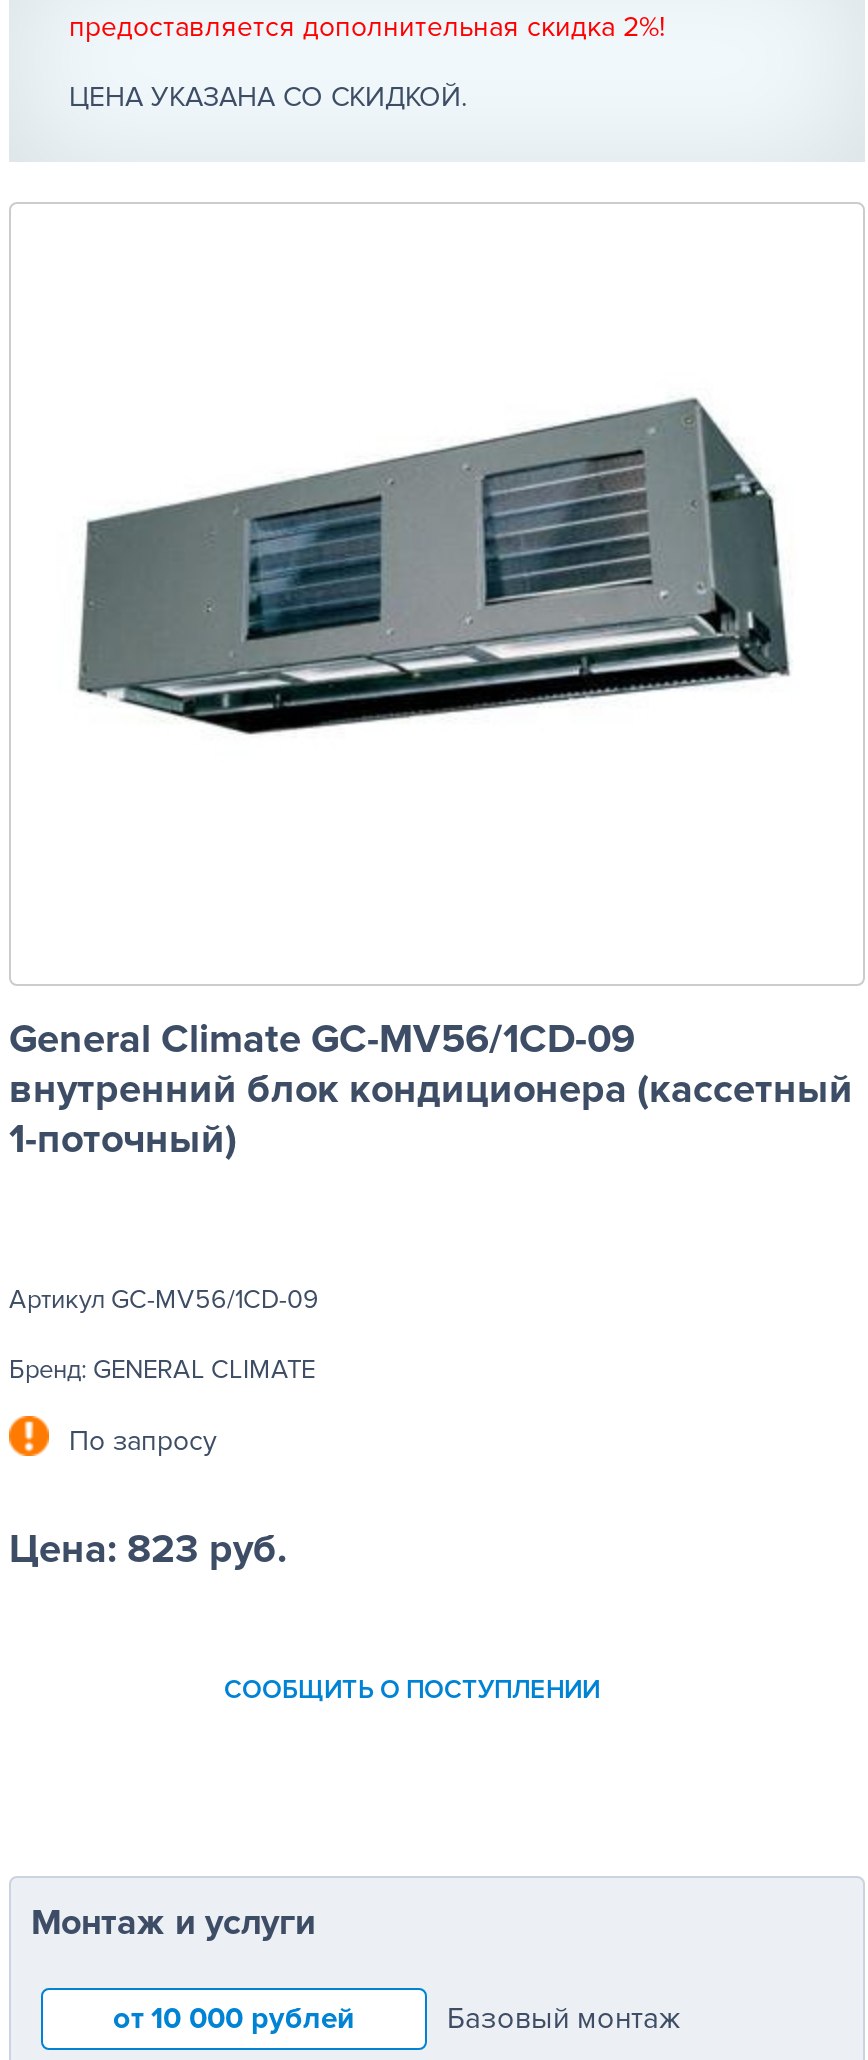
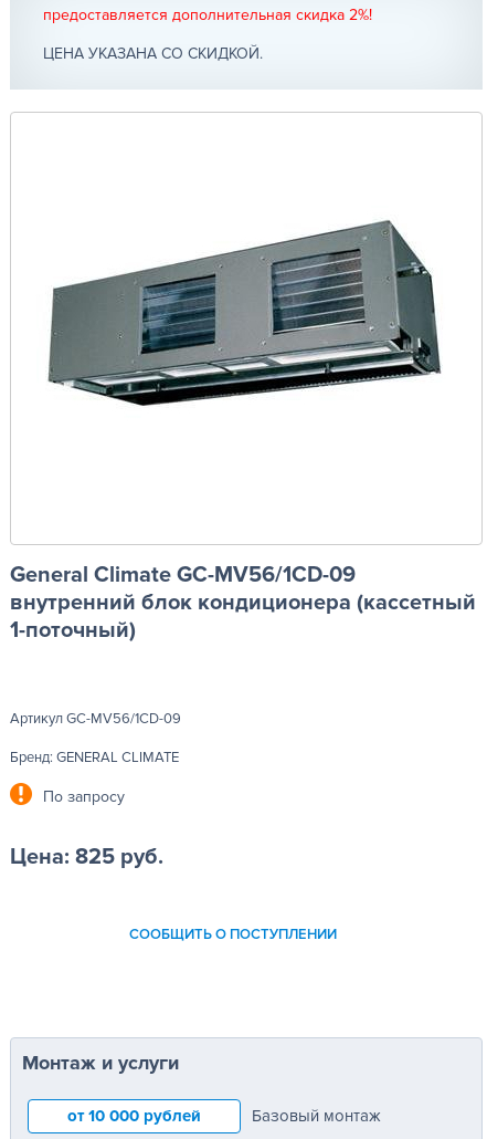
- Цена: 823 руб.
+ Цена: 825 руб.
